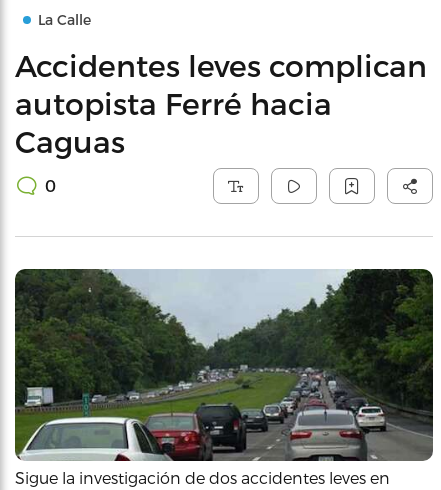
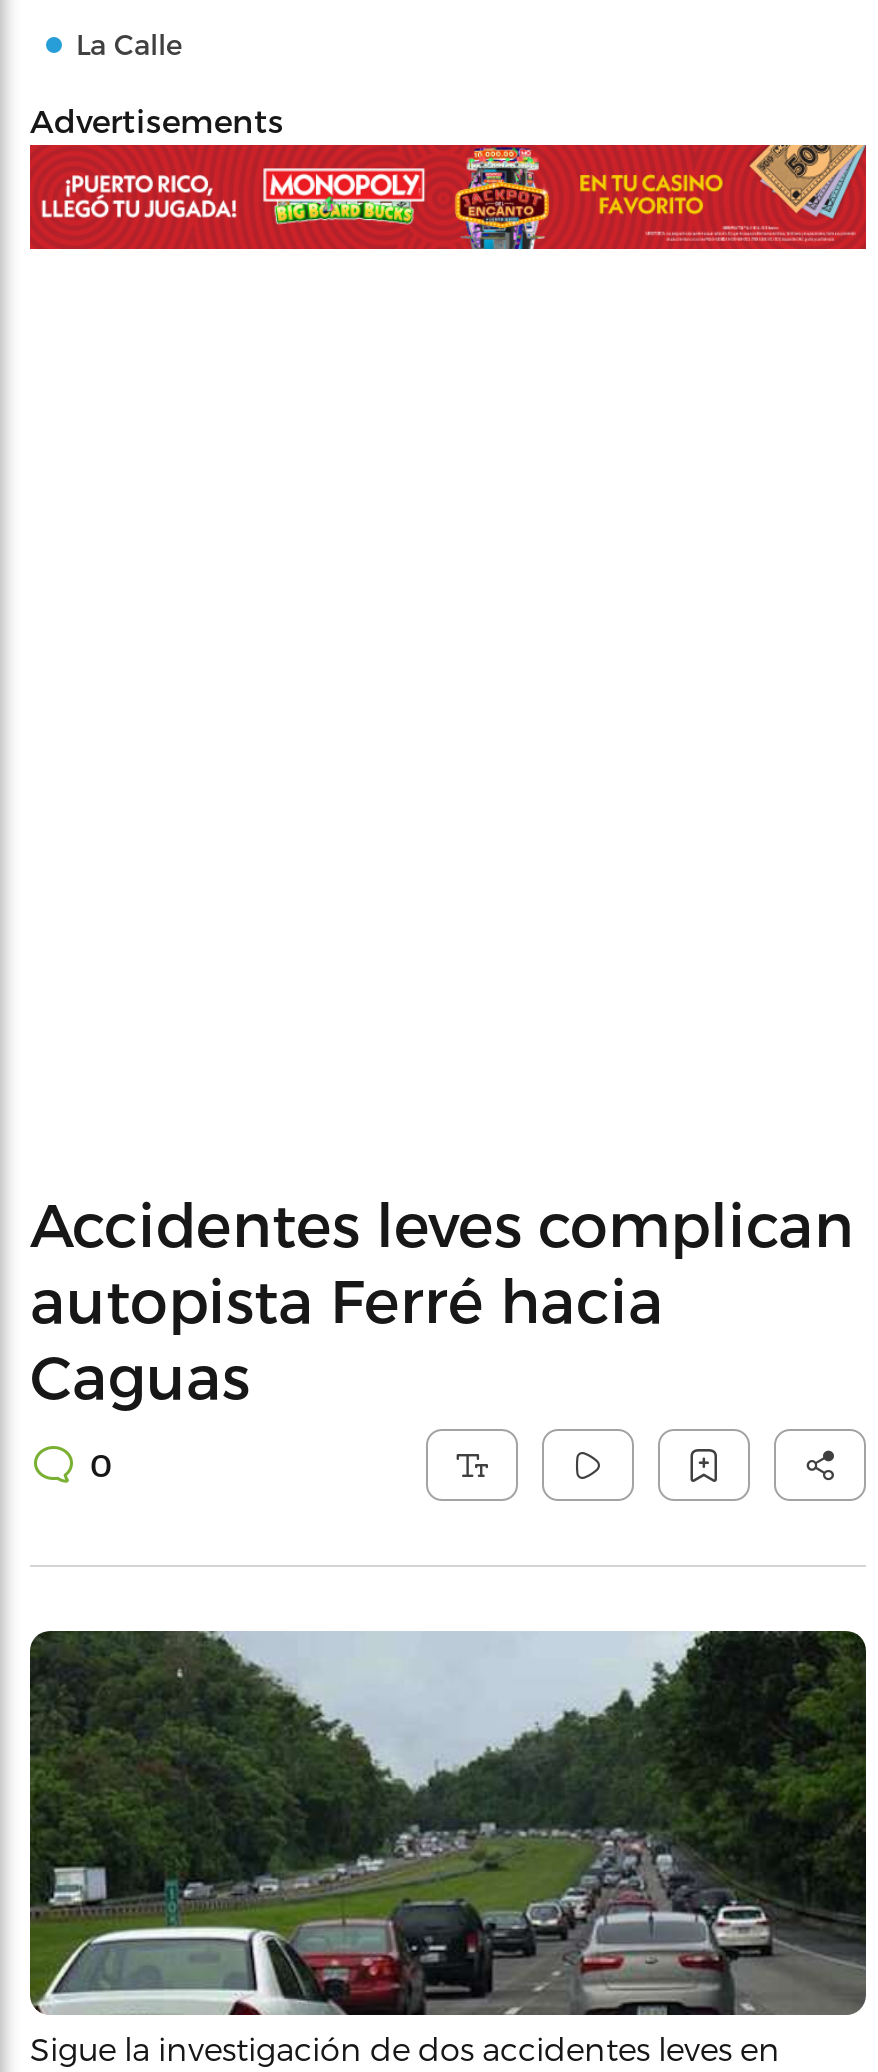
+ [image]

+ Advertisements
